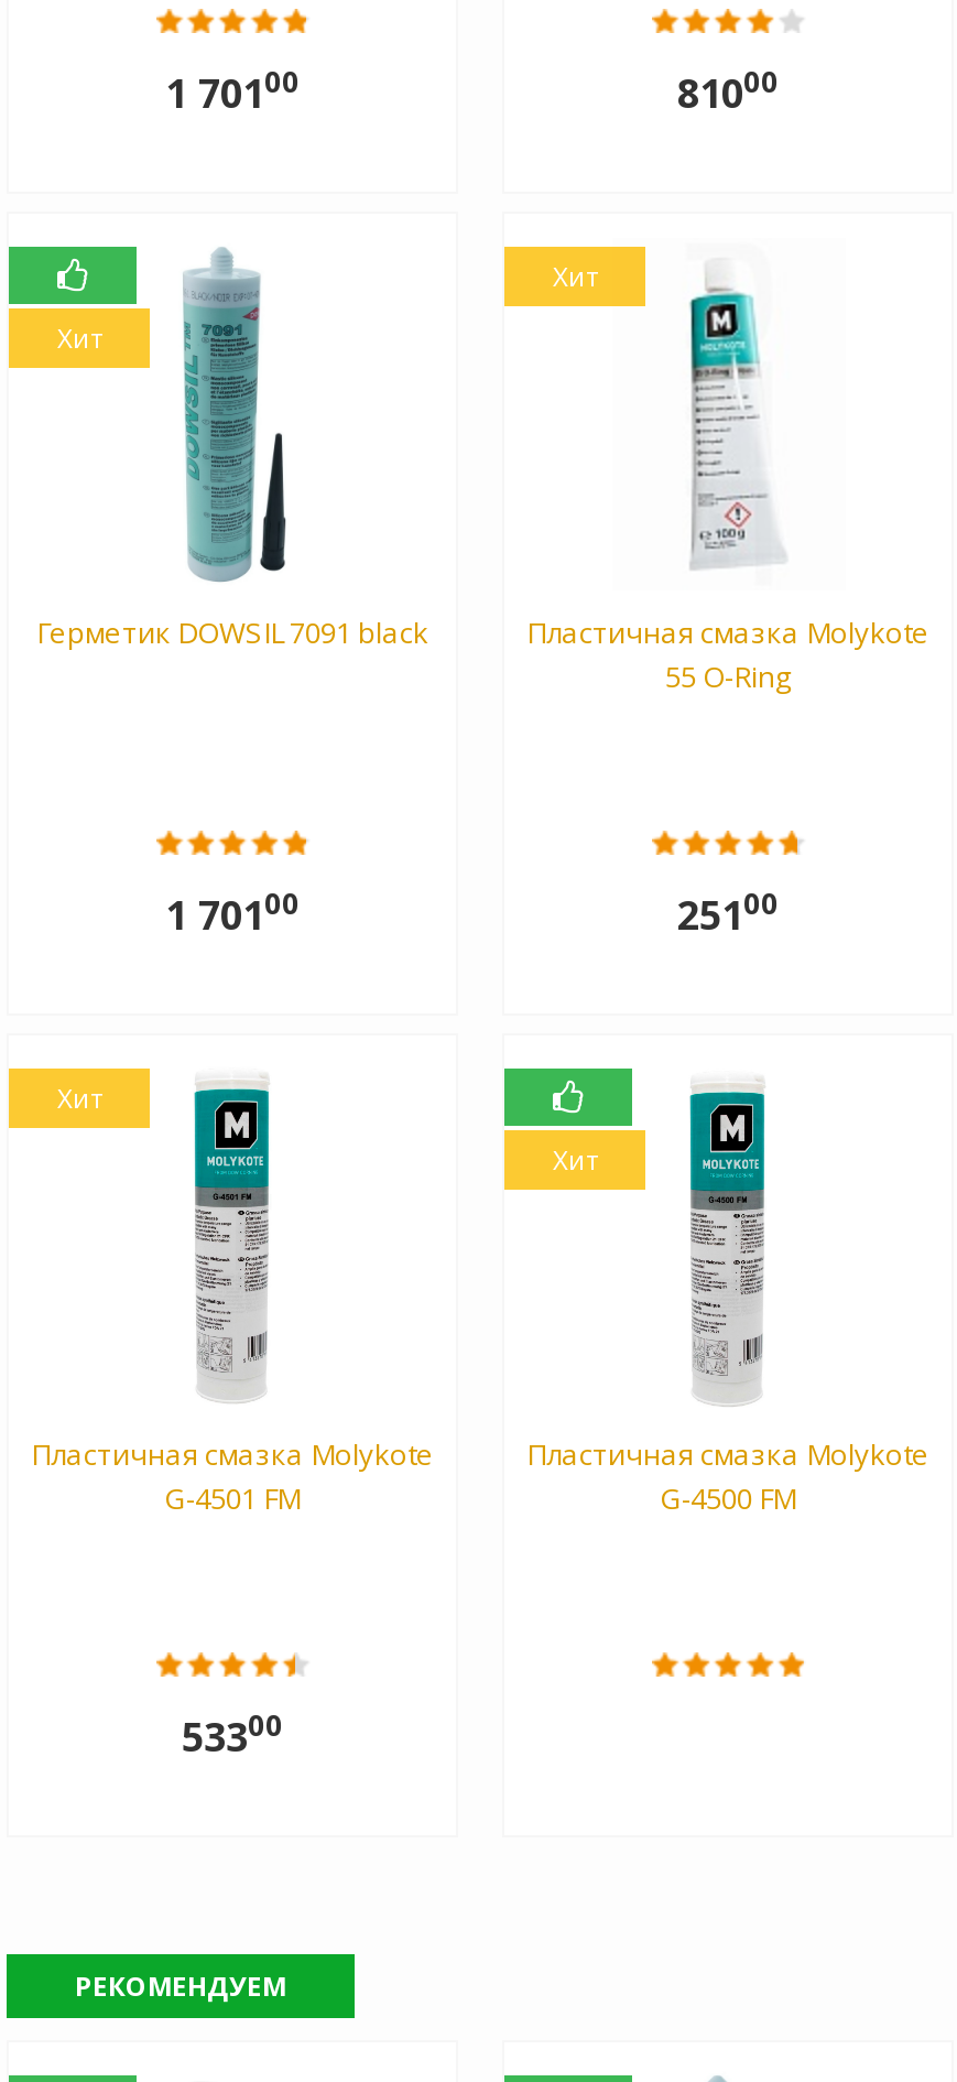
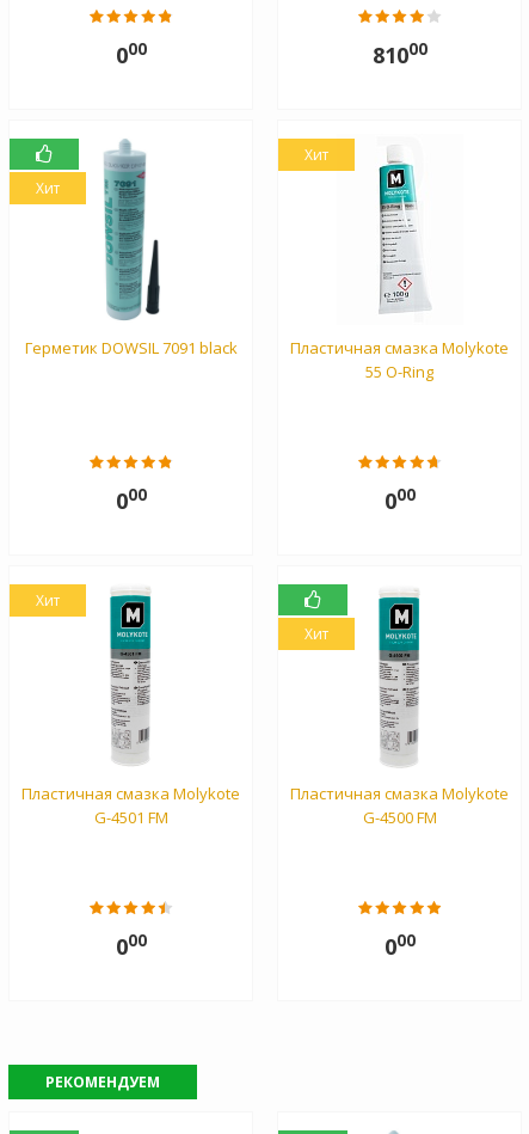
- 1 70100
+ 000

- 1 70100
+ 000

- 25100
+ 000

+ 000

- 53300
+ 000
